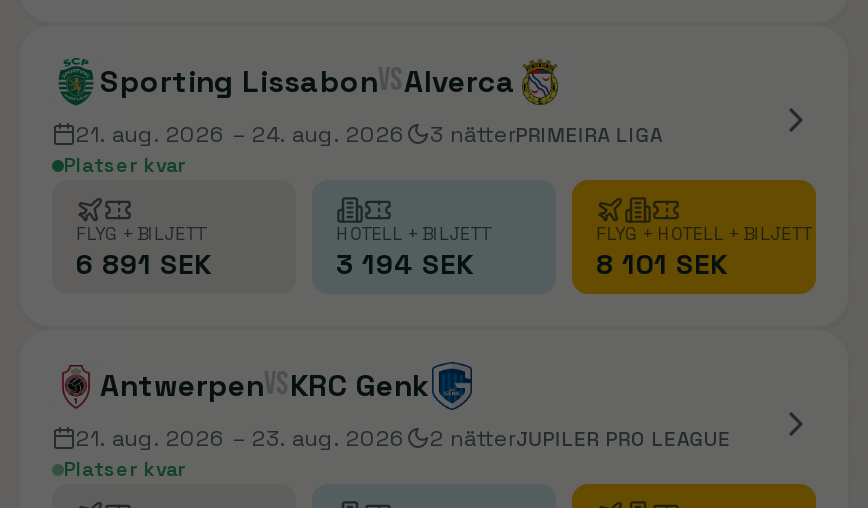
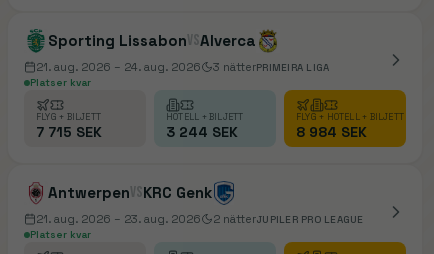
- 6 891 SEK
+ 7 715 SEK

- 3 194 SEK
+ 3 244 SEK

- 8 101 SEK
+ 8 984 SEK
